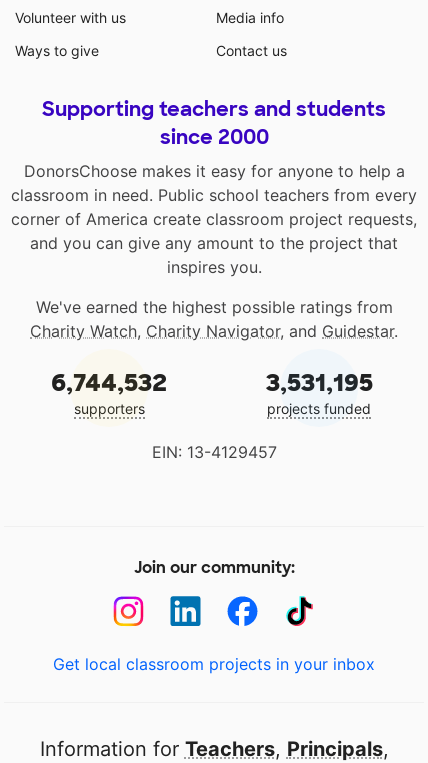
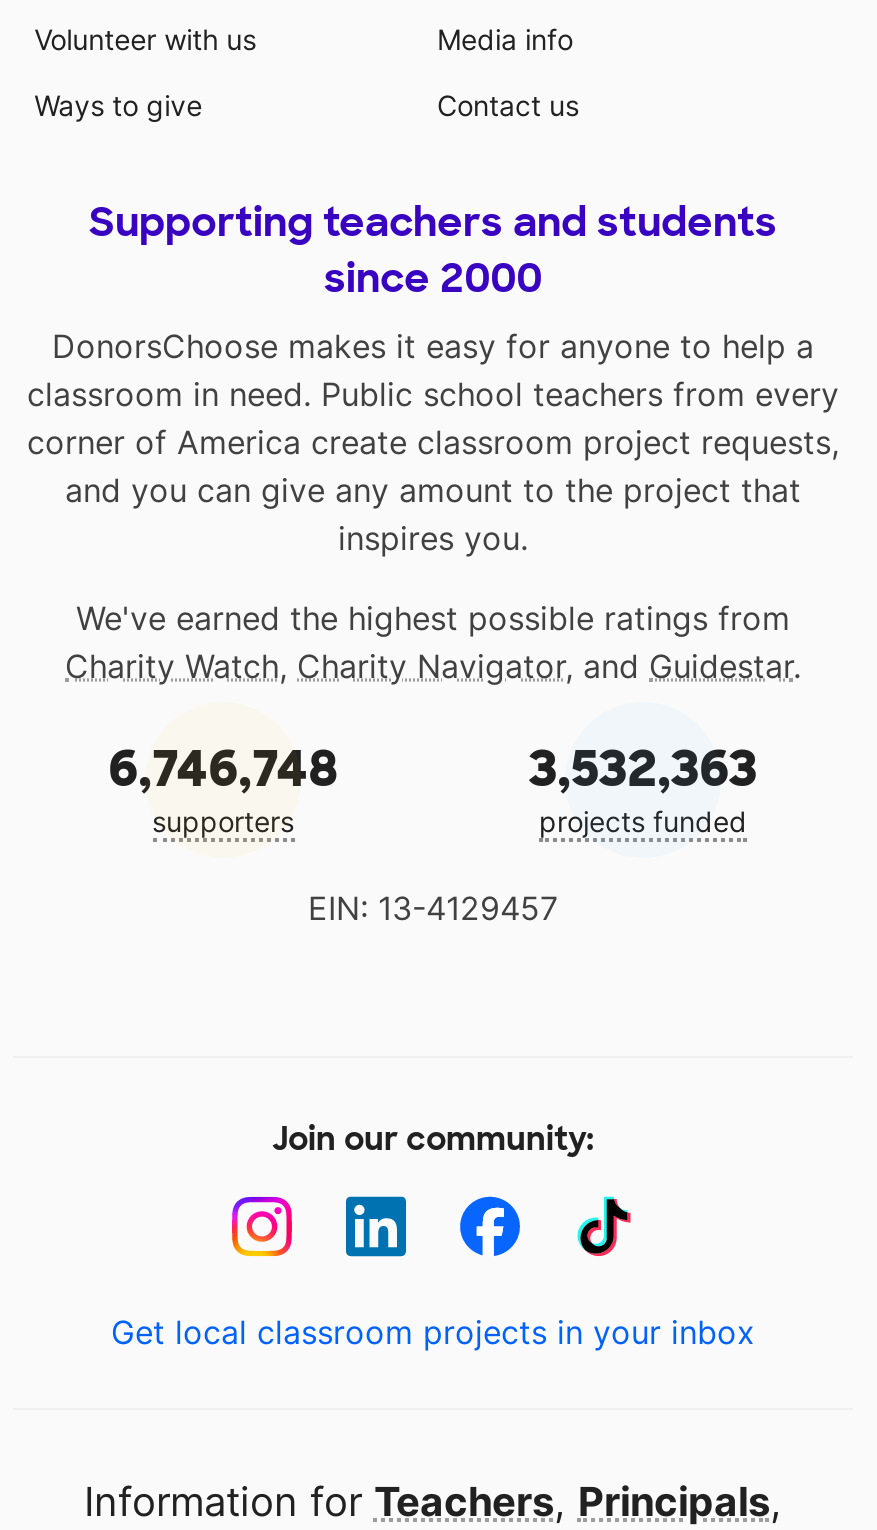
- 6,744,532
+ 6,746,748

- 3,531,195
+ 3,532,363
